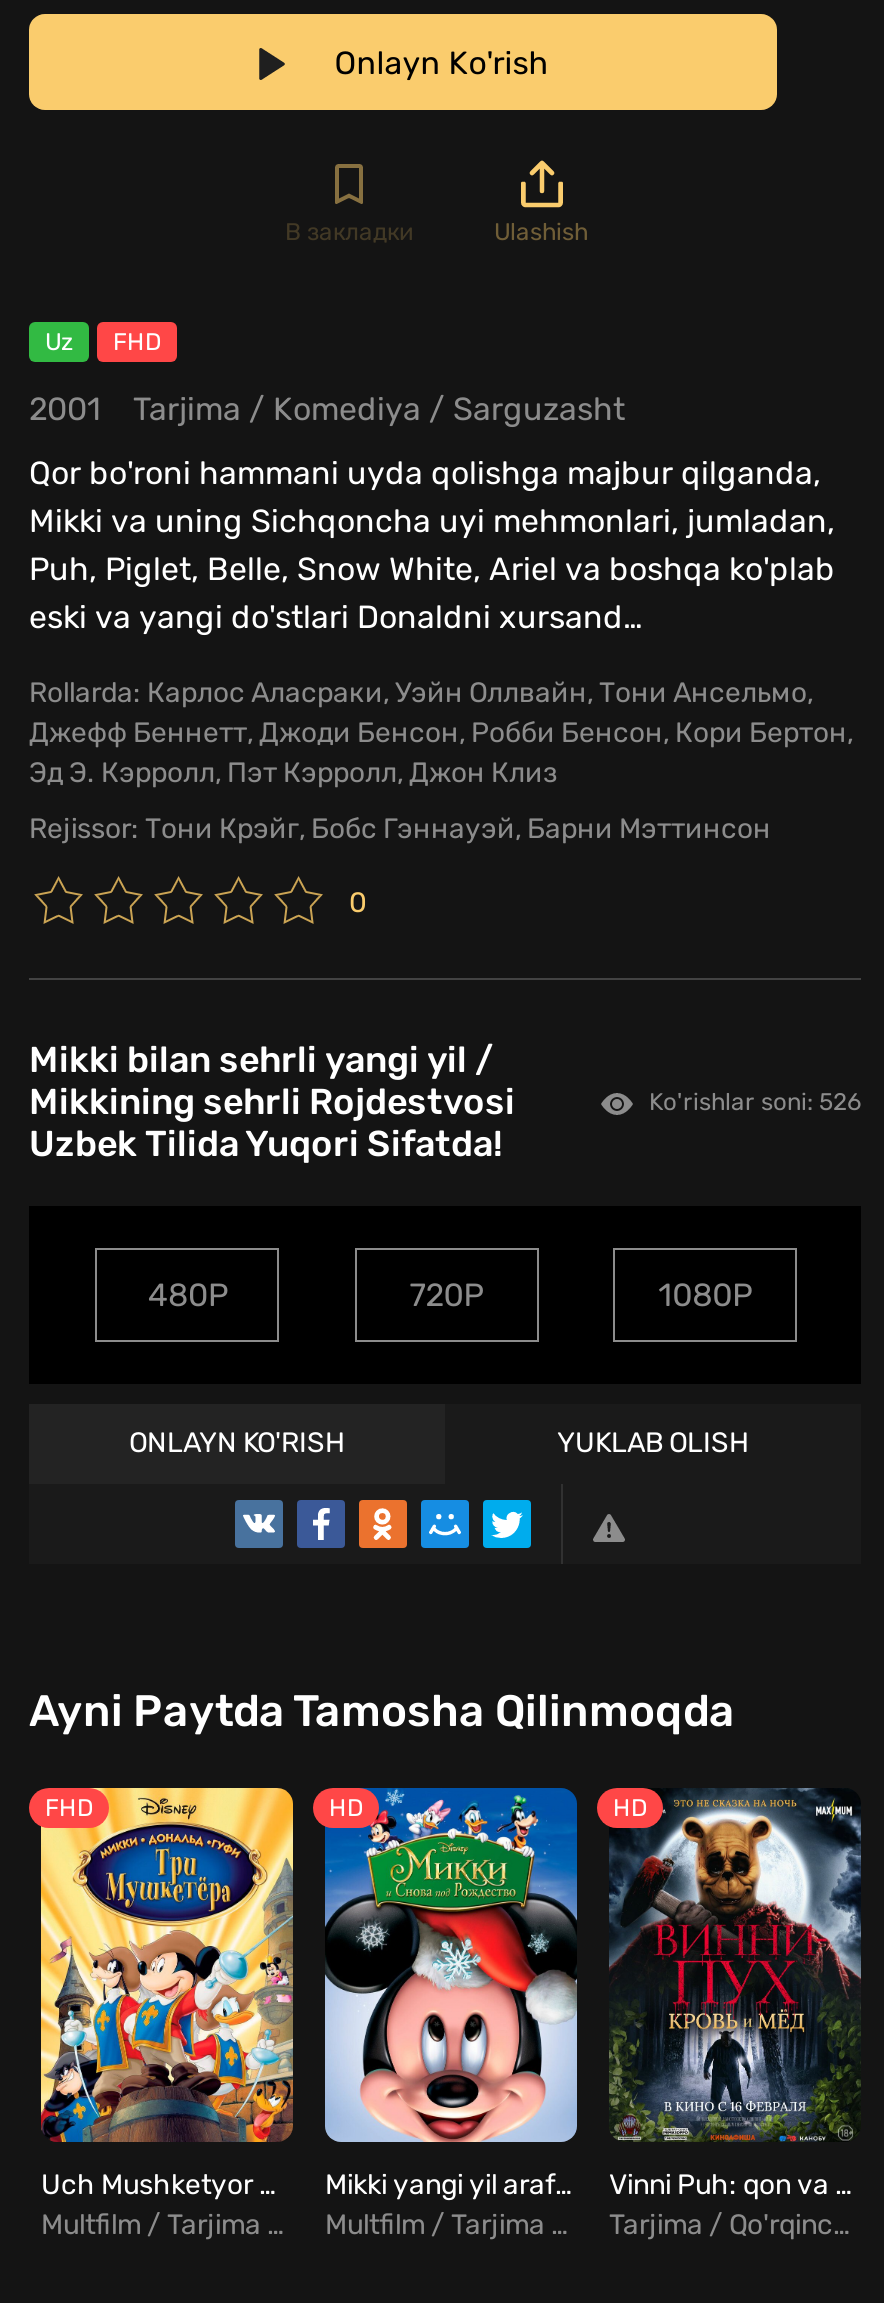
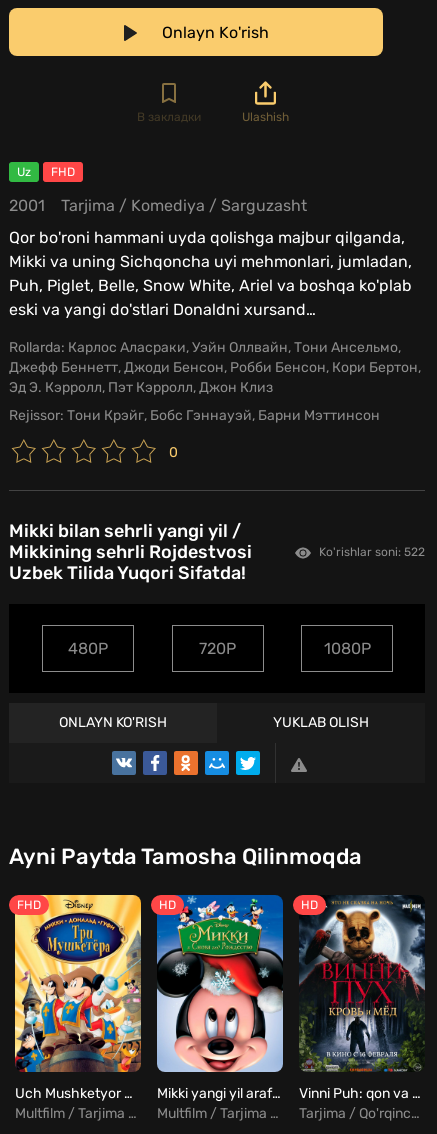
- Ko'rishlar soni: 526
+ Ko'rishlar soni: 522
